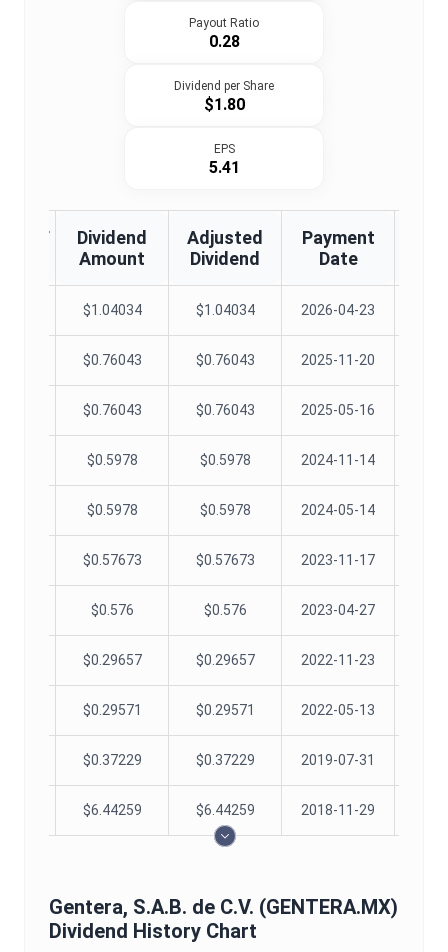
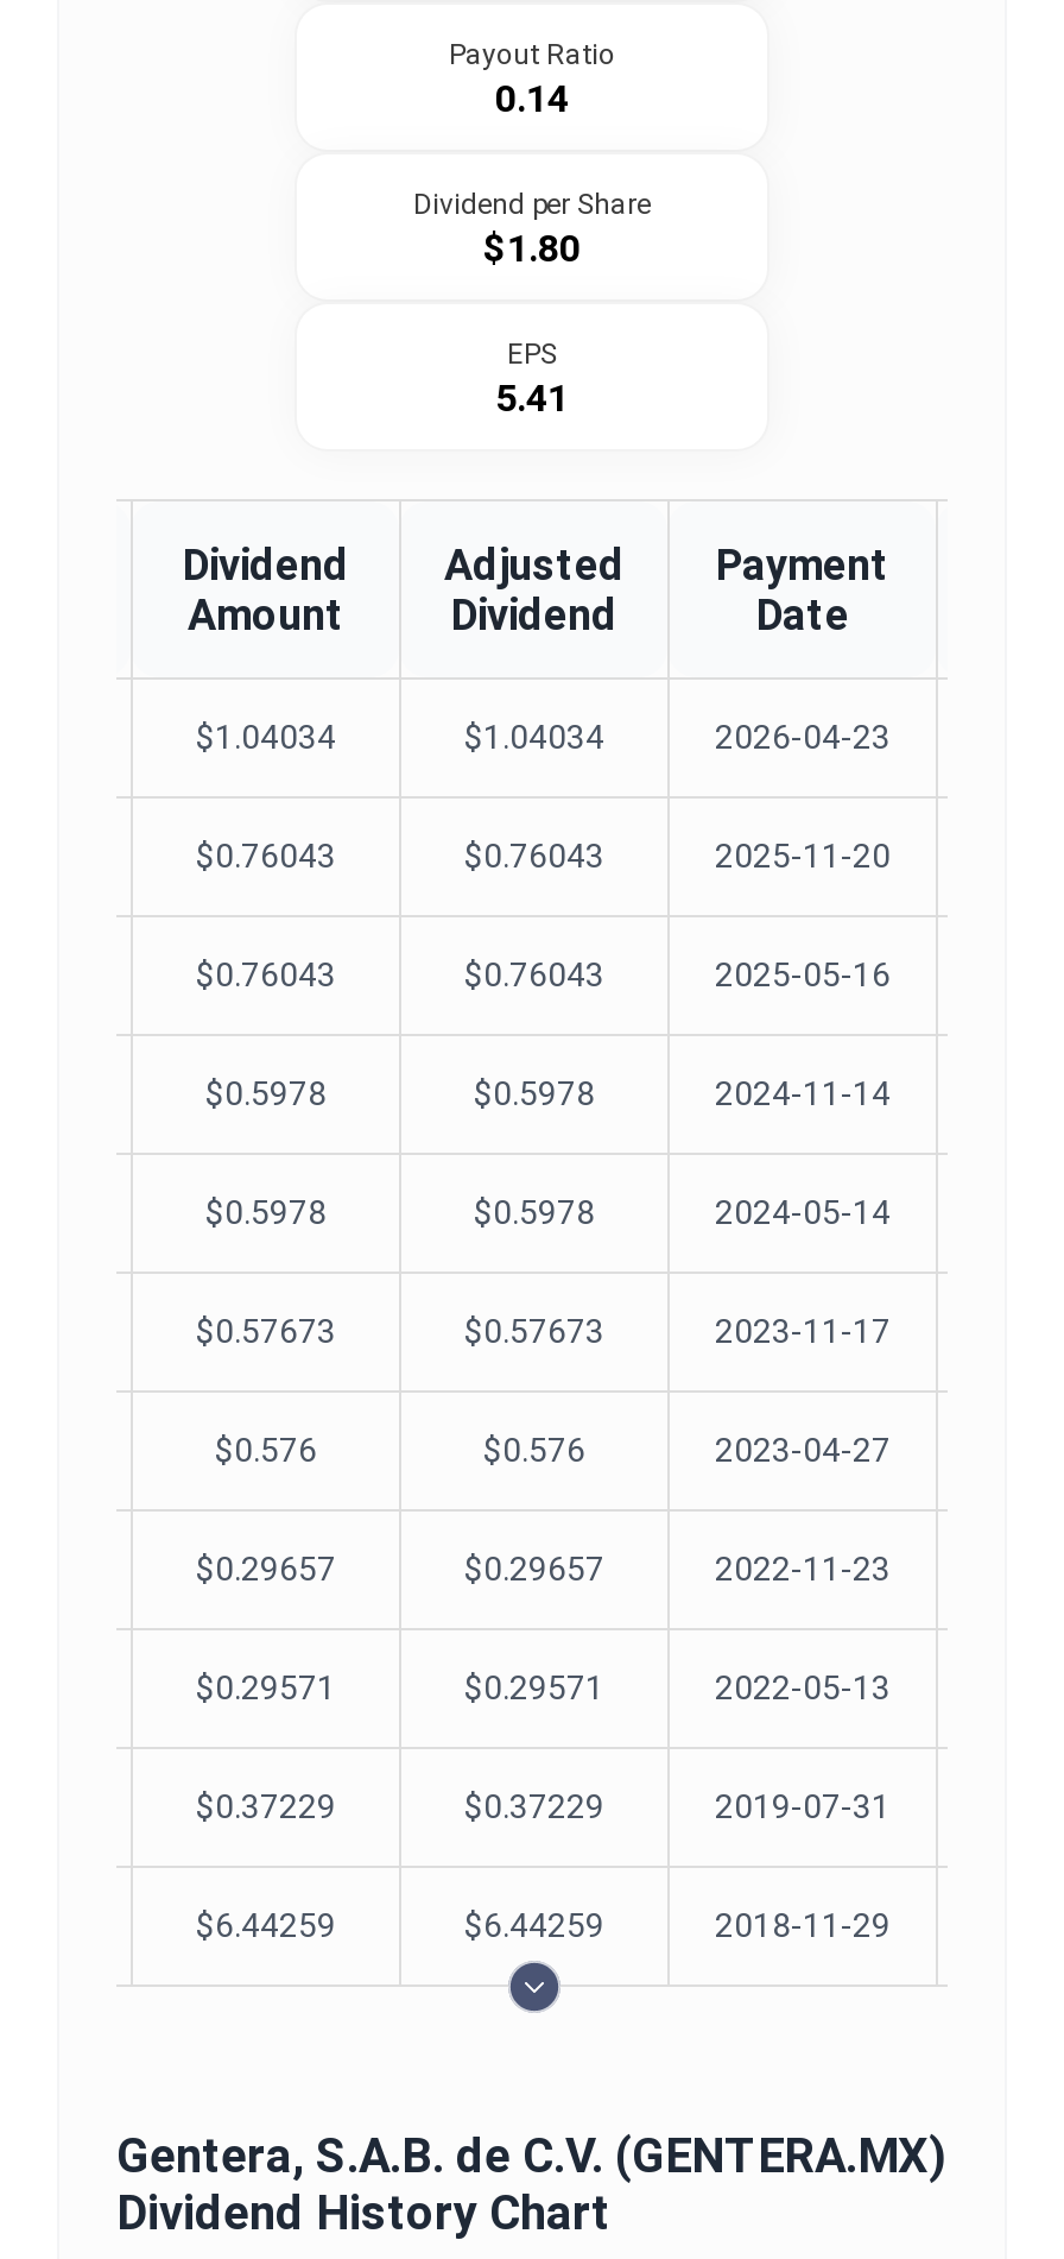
- 0.28
+ 0.14
